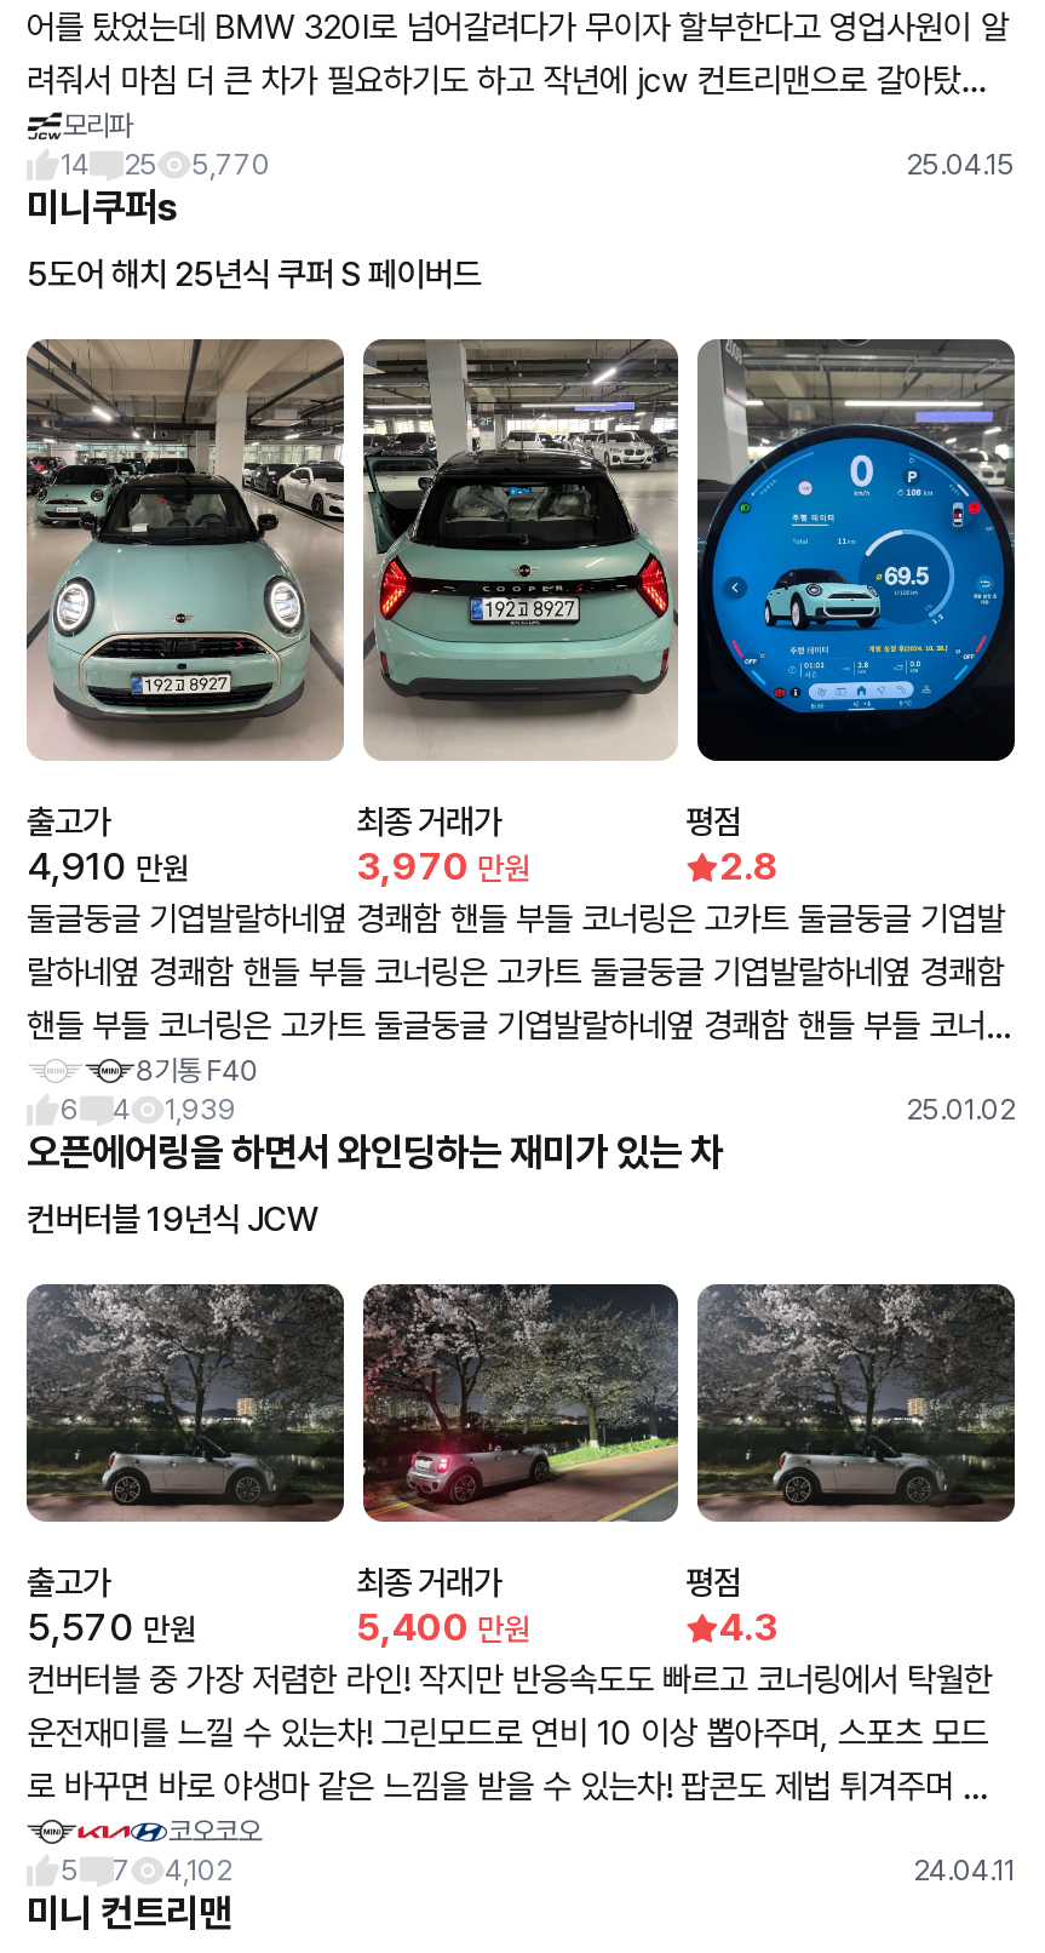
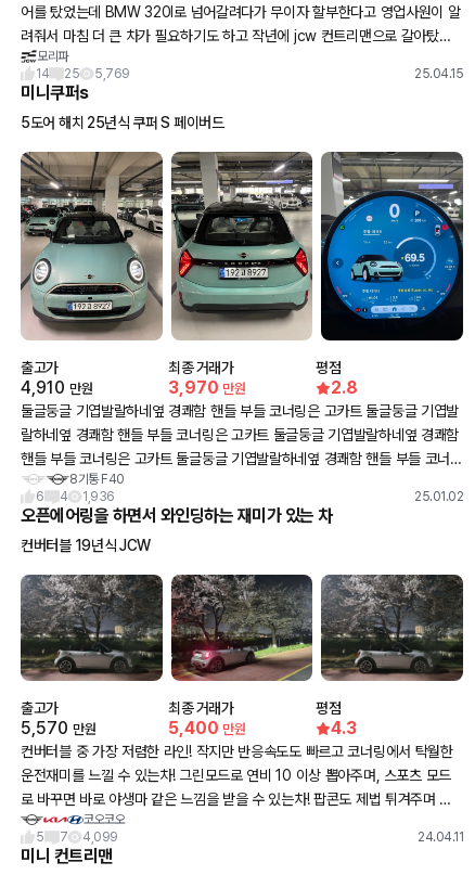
- 14 25 5,770
+ 14 25 5,769

- 6 4 1,939
+ 6 4 1,936

- 5 7 4,102
+ 5 7 4,099
